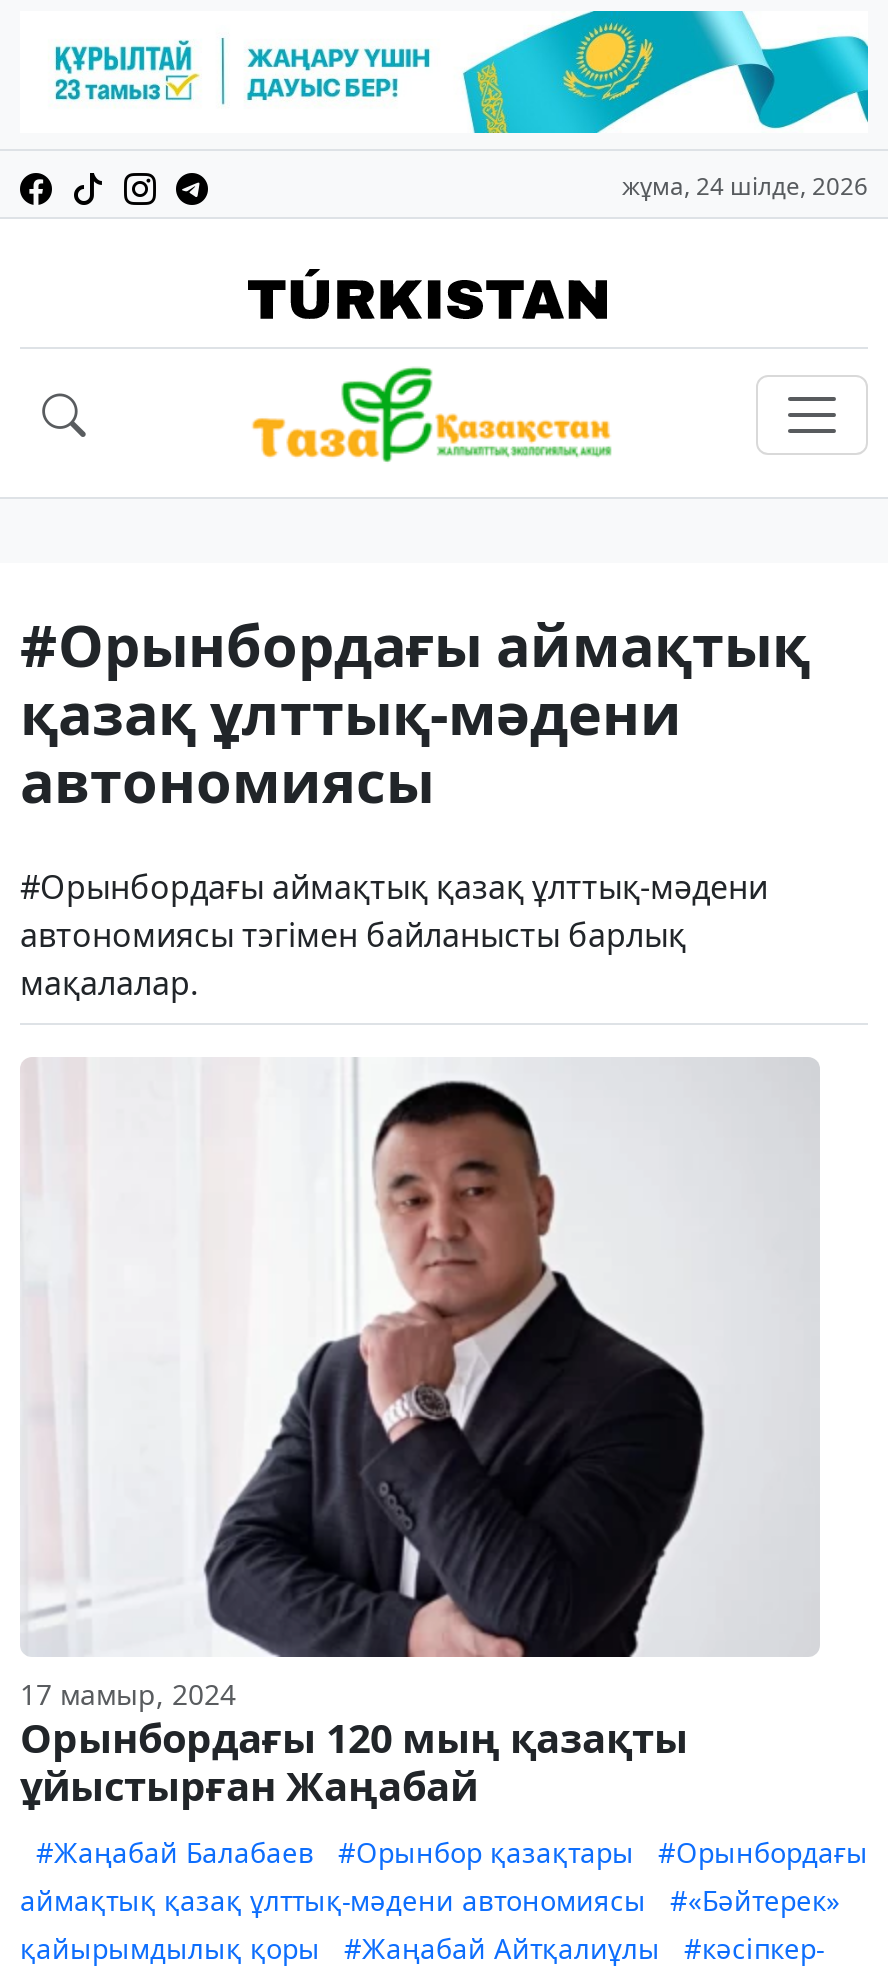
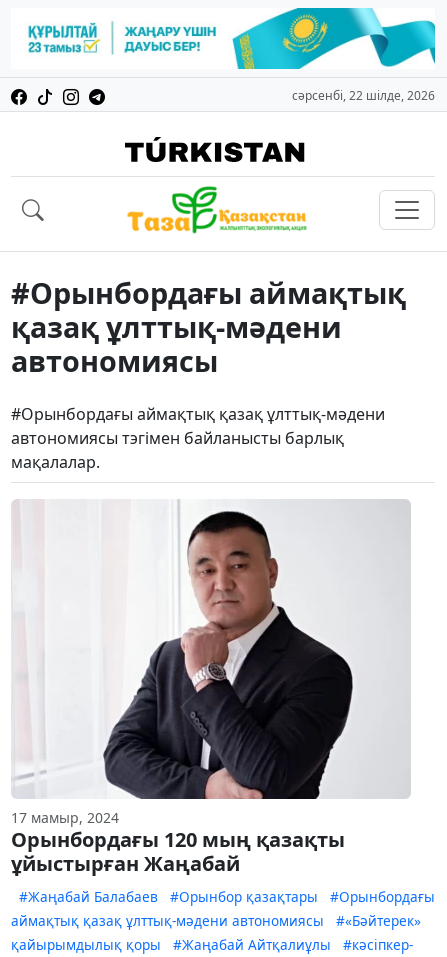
- жұма, 24 шілде, 2026
+ сәрсенбі, 22 шілде, 2026
